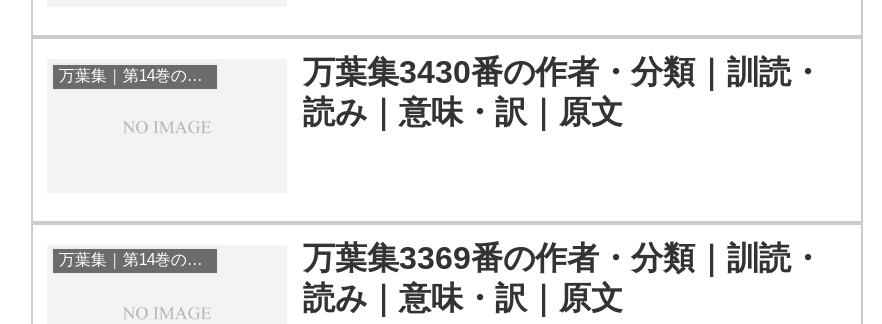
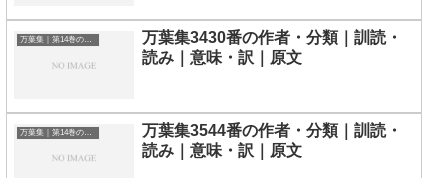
- 万葉集3369番の作者・分類｜訓読・
+ 万葉集3544番の作者・分類｜訓読・
